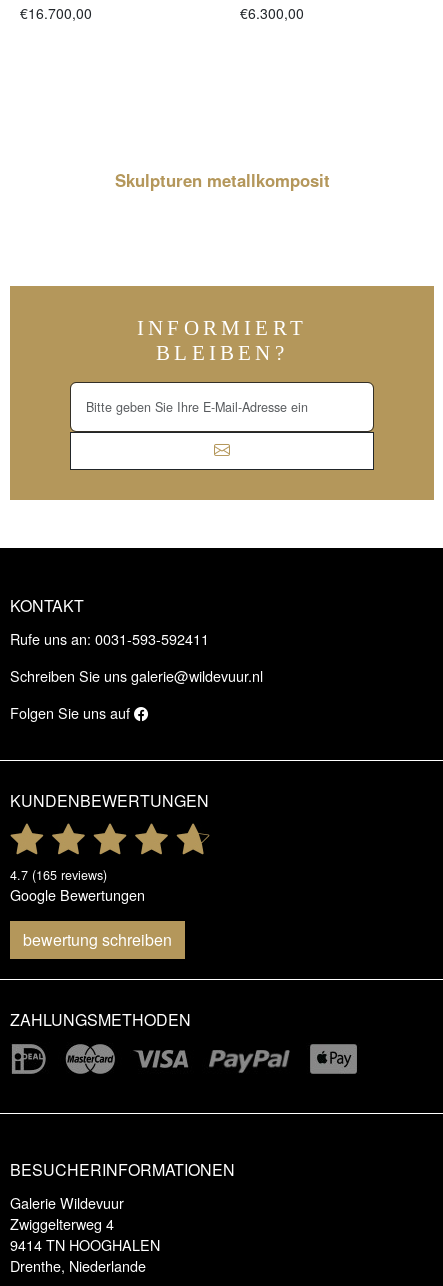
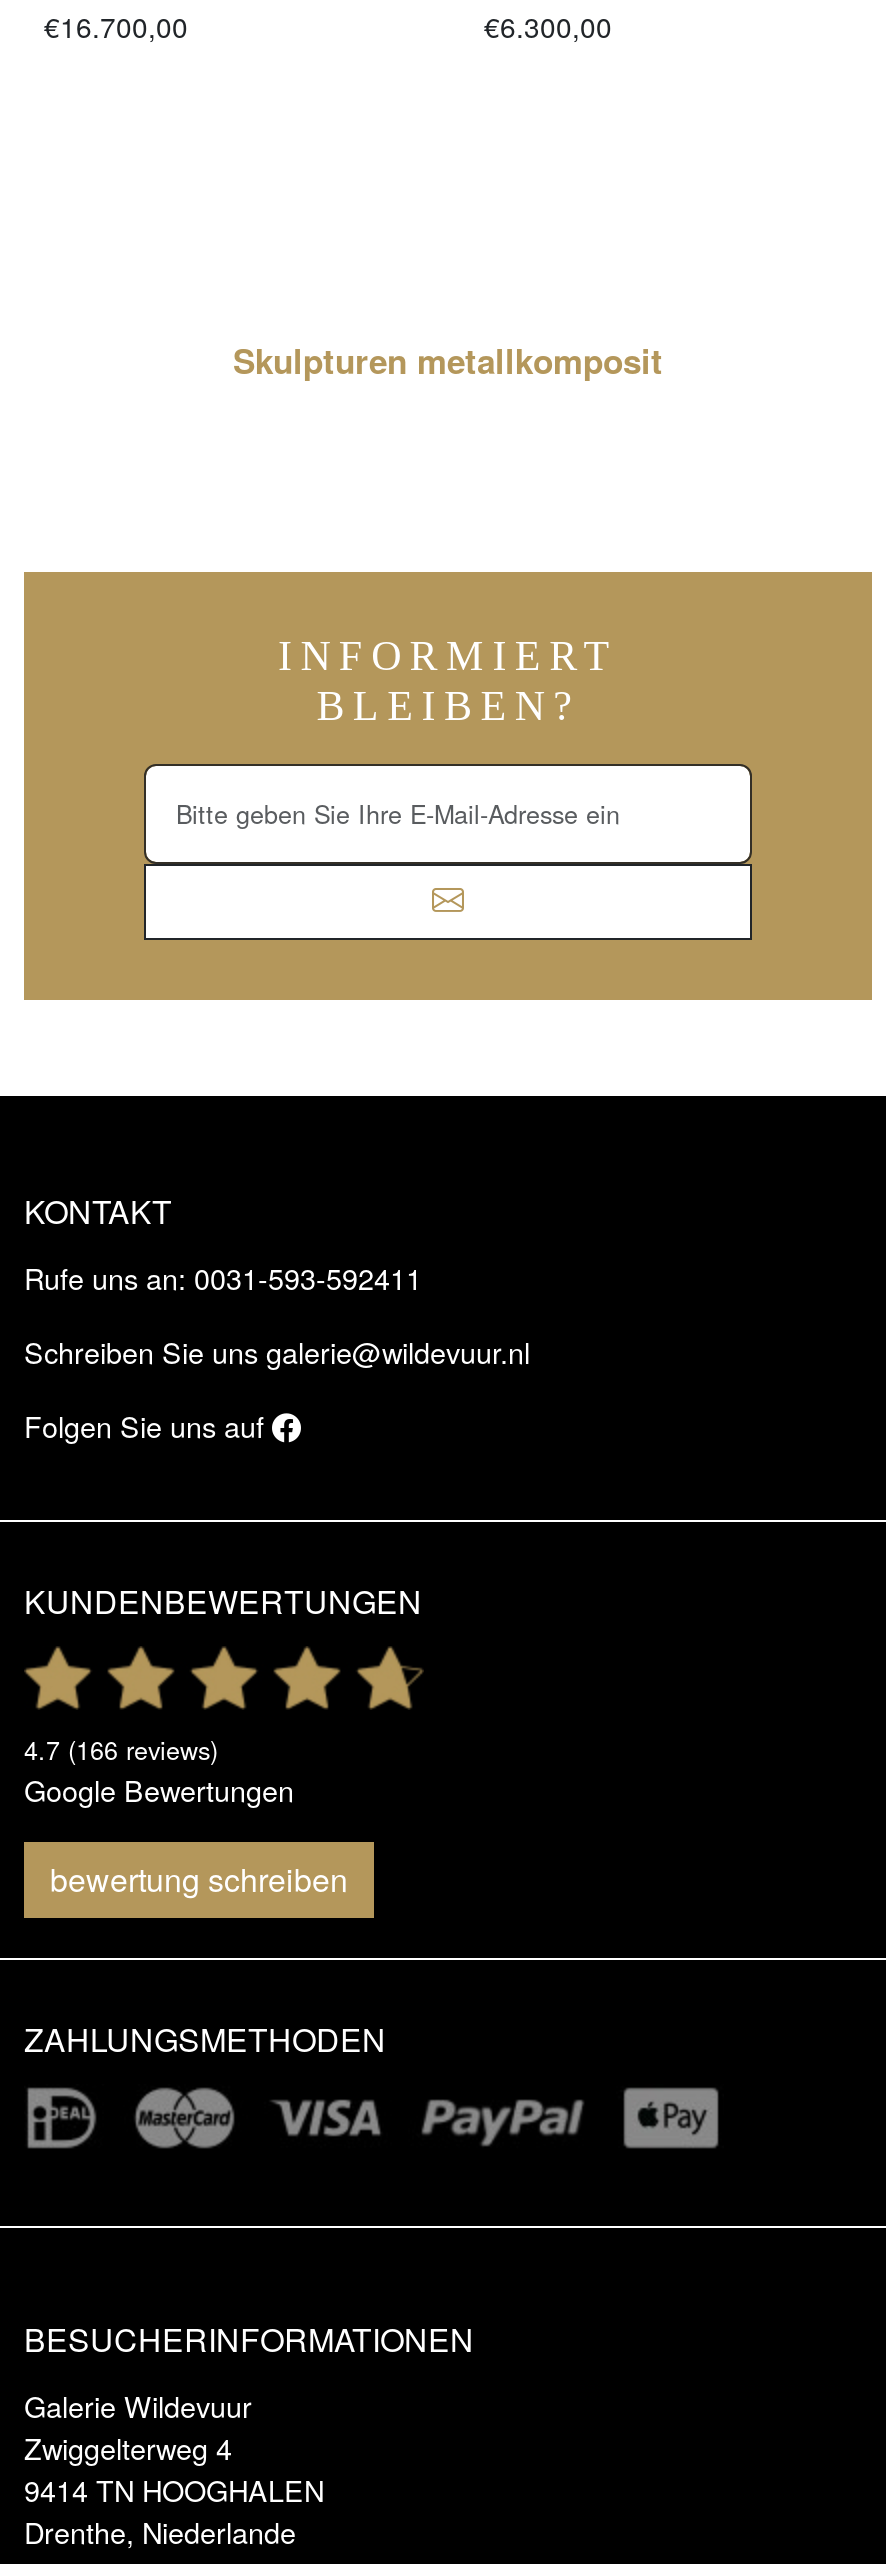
- 4.7 (165 reviews)
+ 4.7 (166 reviews)
